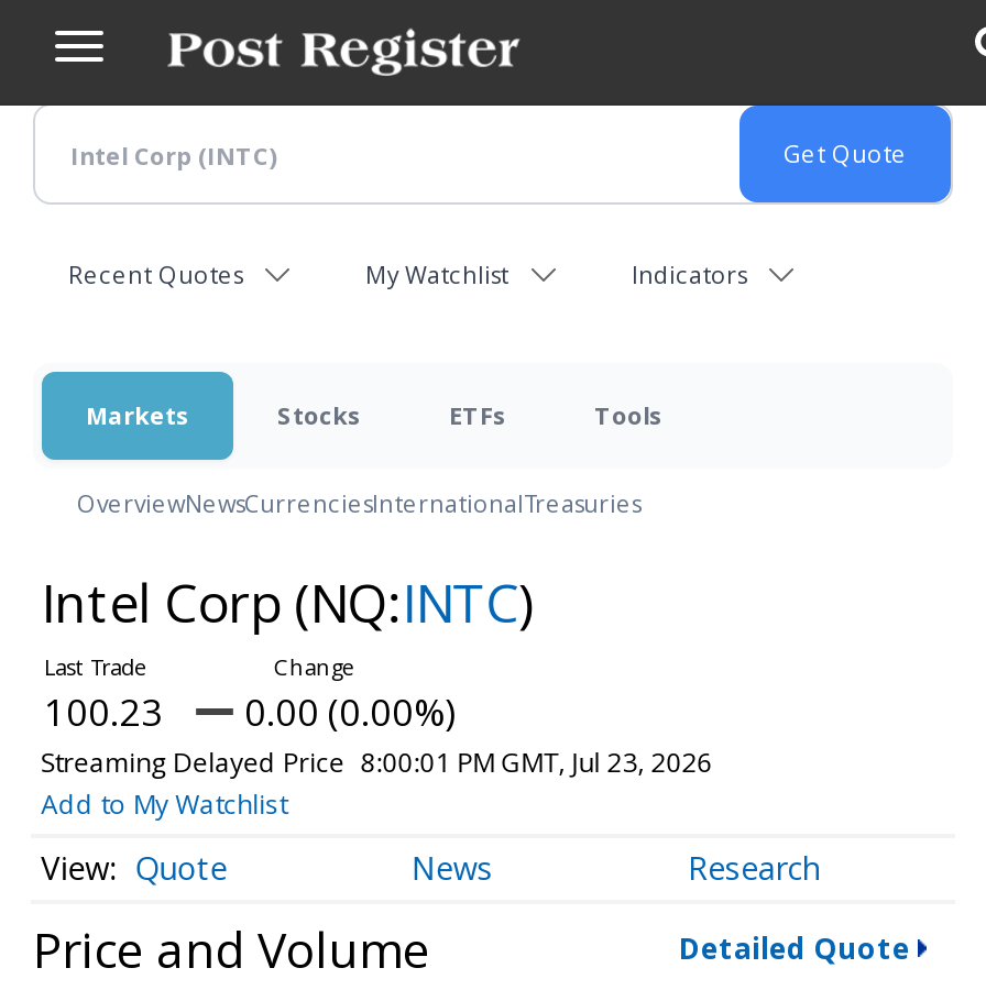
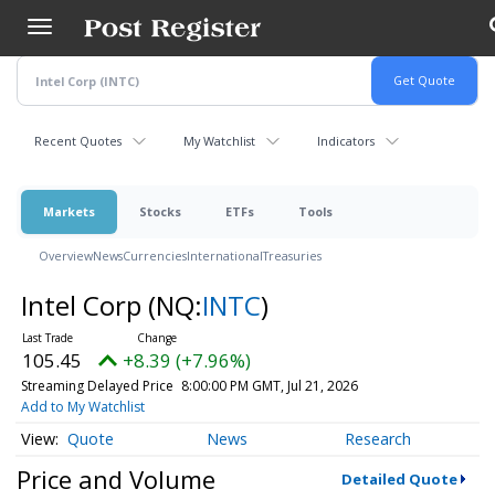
- 100.23
+ 105.45

- 0.00 (0.00%)
+ +8.39 (+7.96%)

- Streaming Delayed Price 8:00:01 PM GMT, Jul 23, 2026
+ Streaming Delayed Price 8:00:00 PM GMT, Jul 21, 2026
